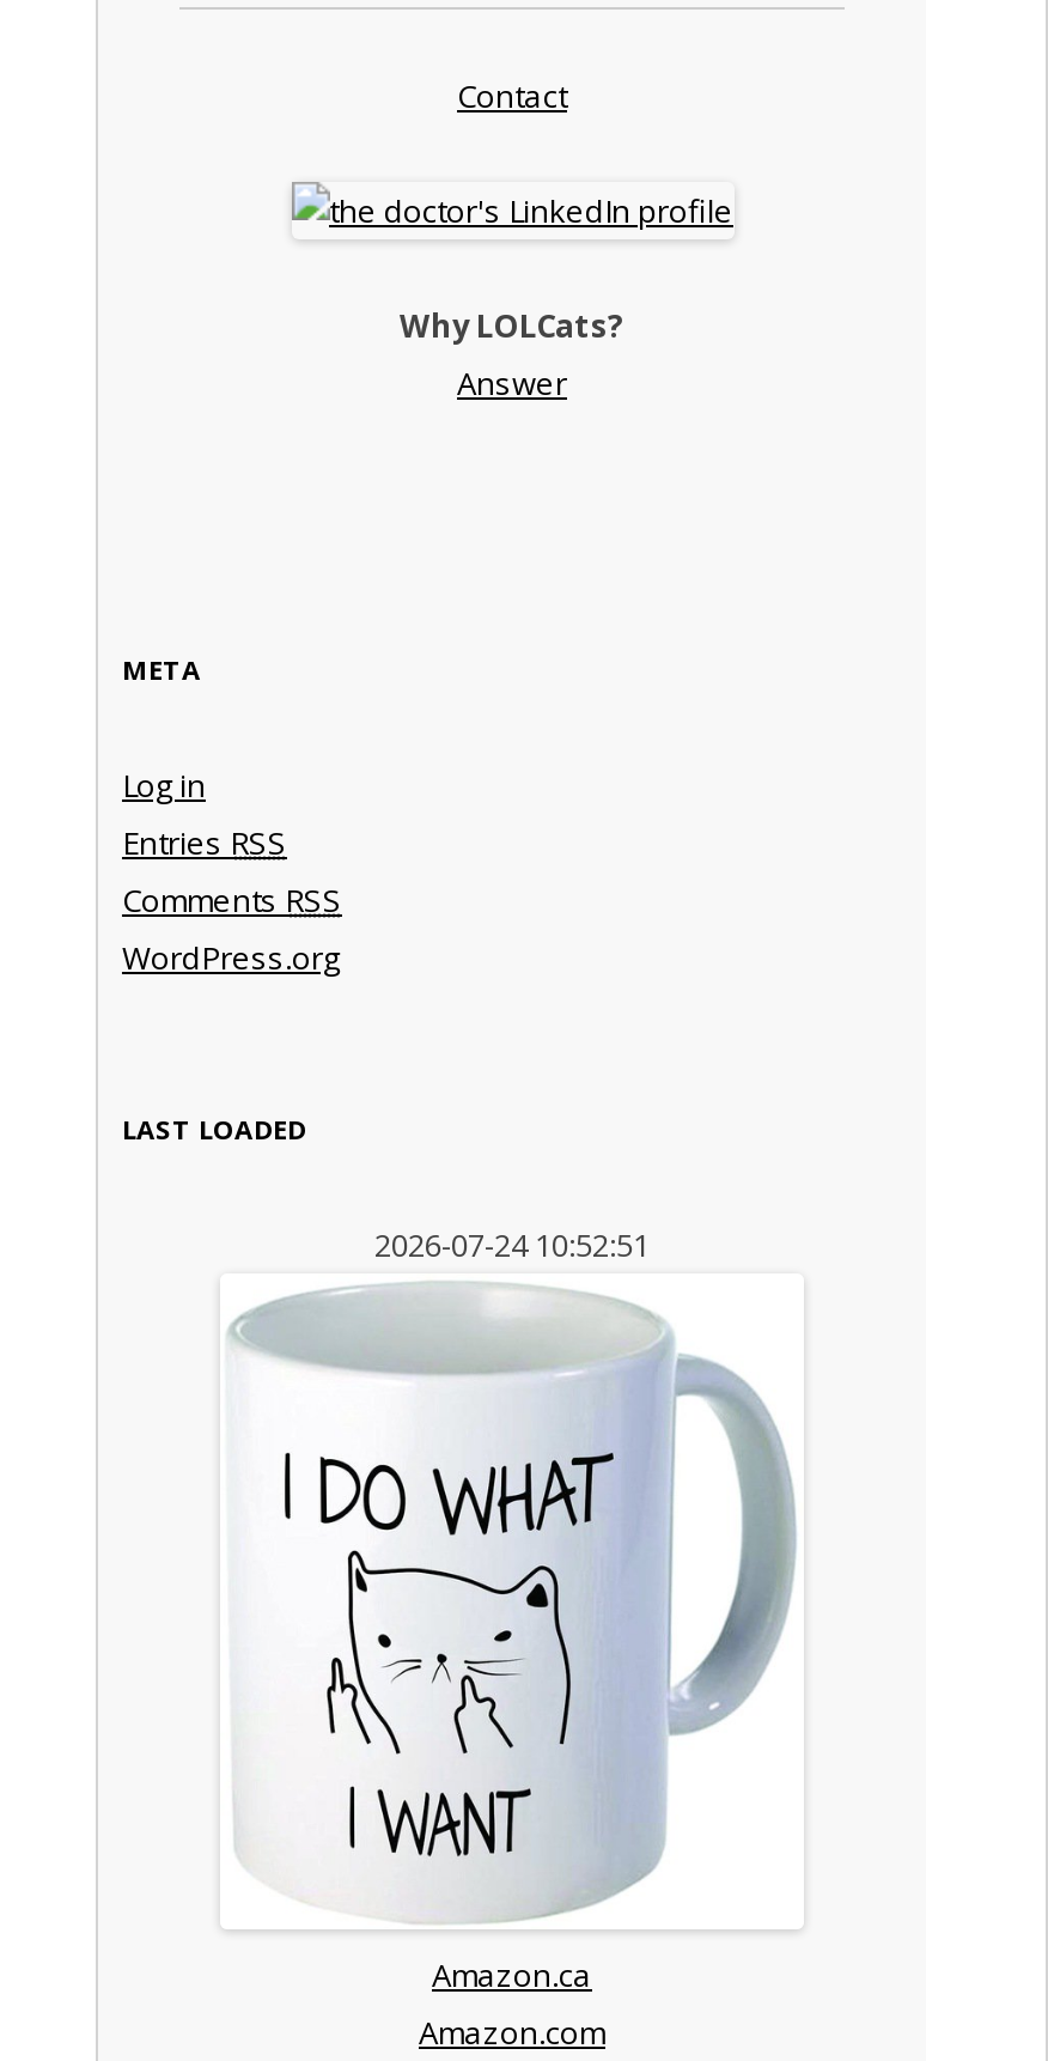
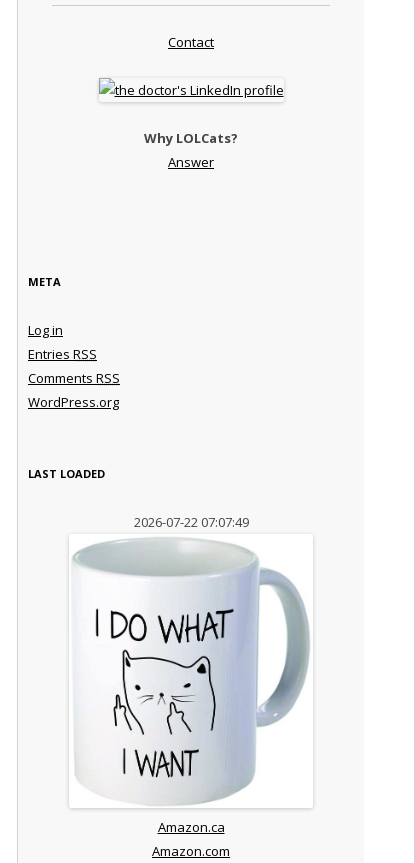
- 2026-07-24 10:52:51
+ 2026-07-22 07:07:49
